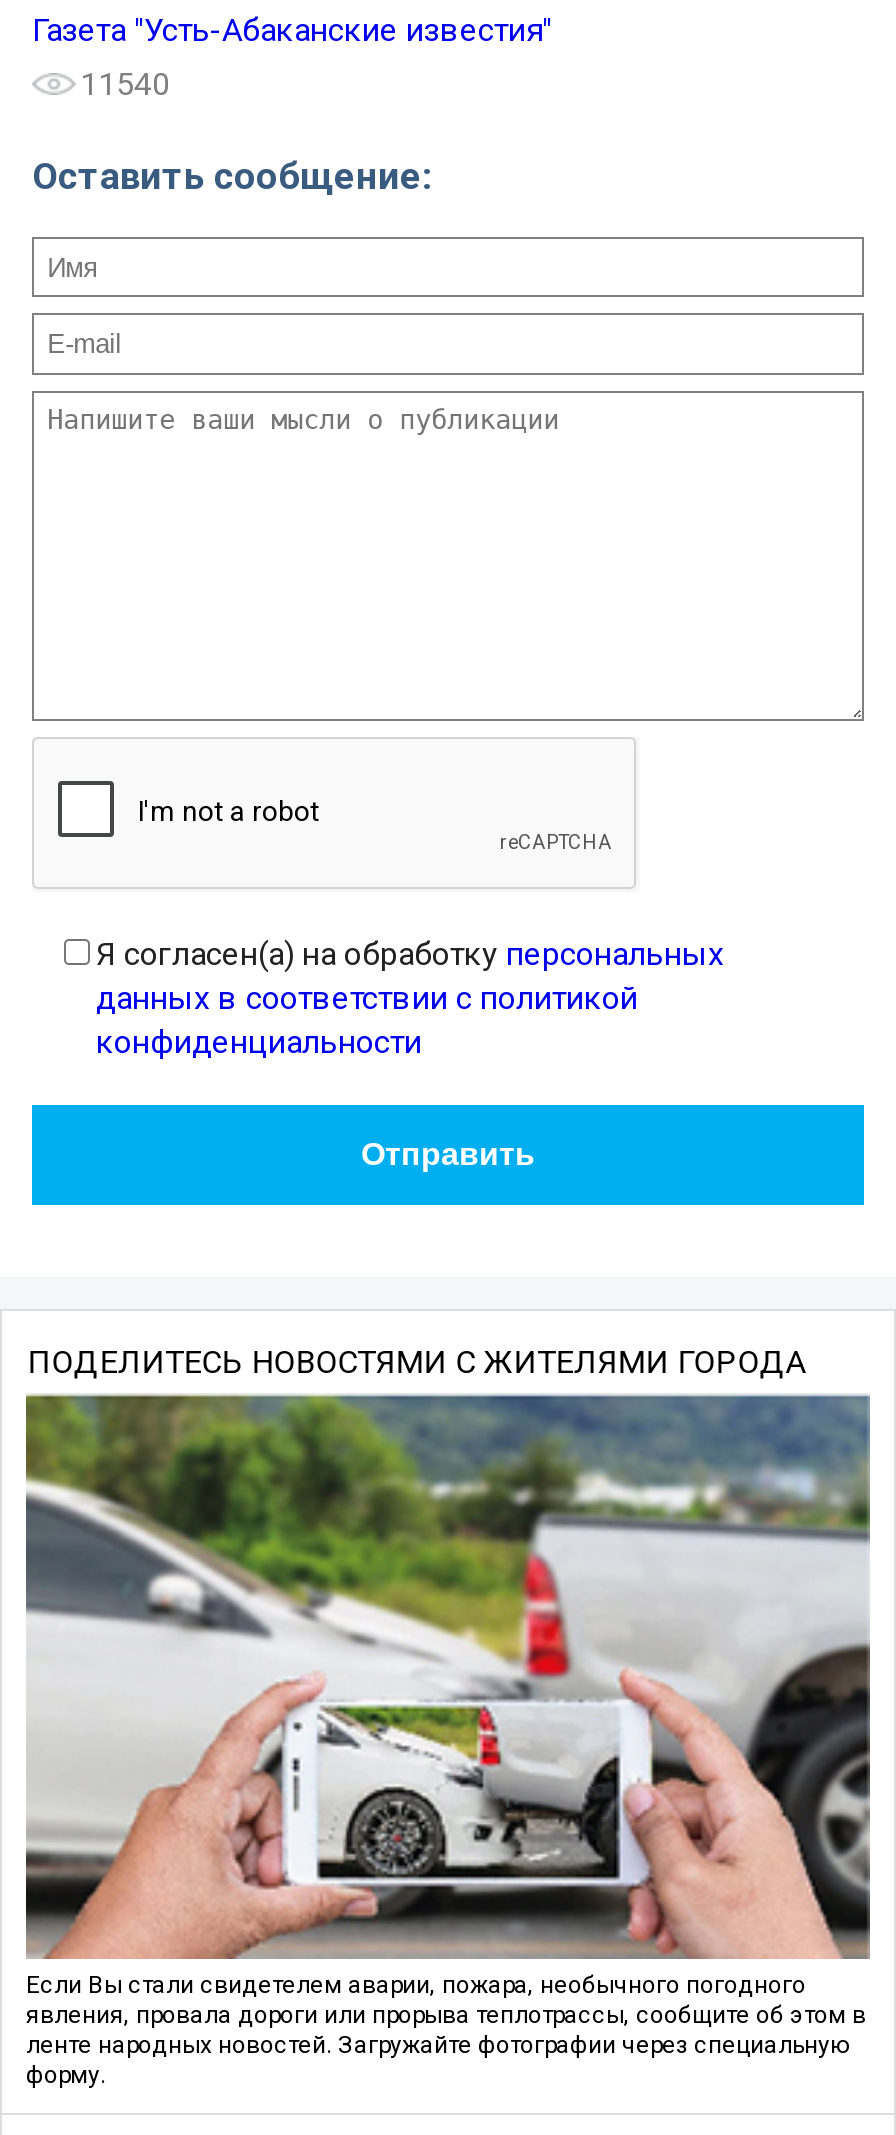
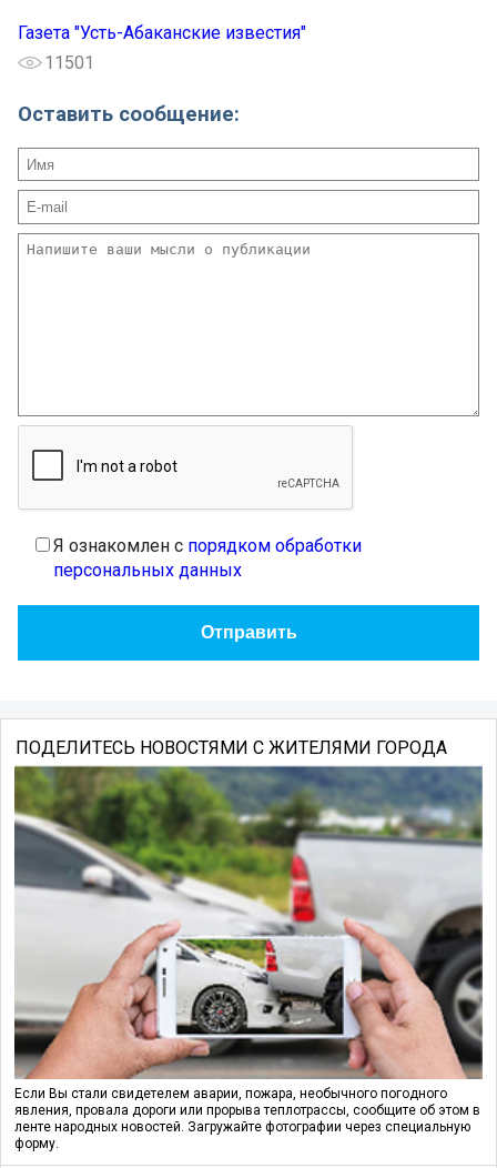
- 11540
+ 11501

- Я согласен(а) на обработку персональных
- данных в соответствии с политикой
- конфиденциальности
+ Я ознакомлен с порядком обработки
+ персональных данных
